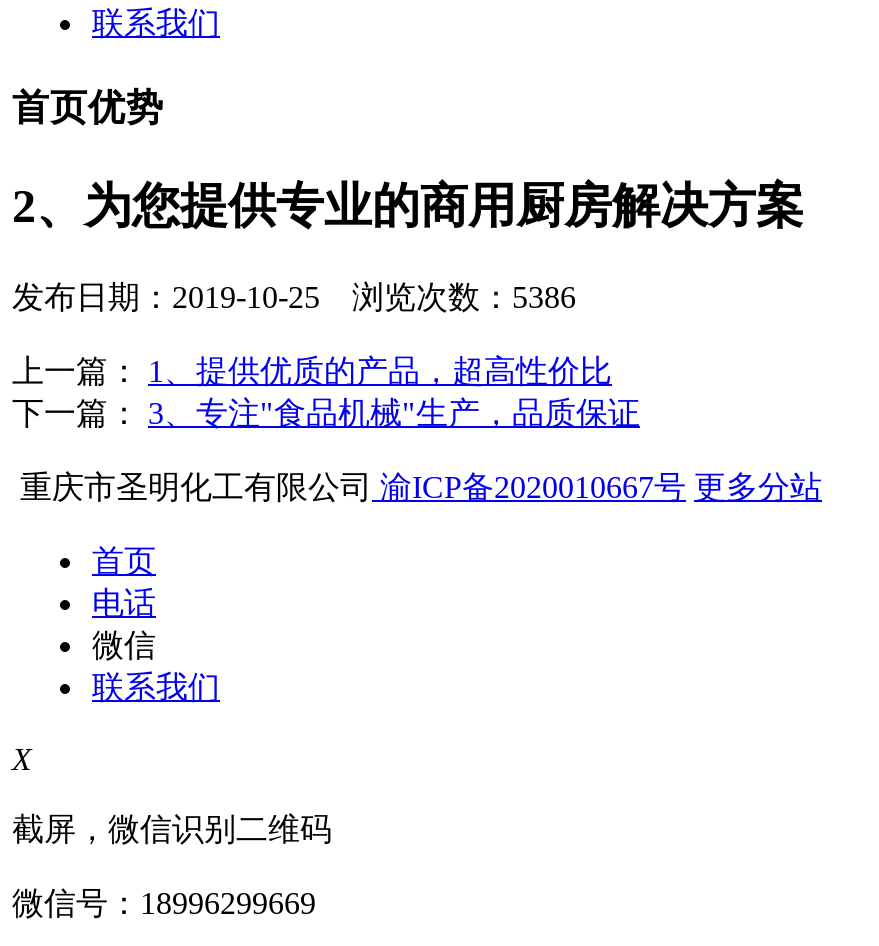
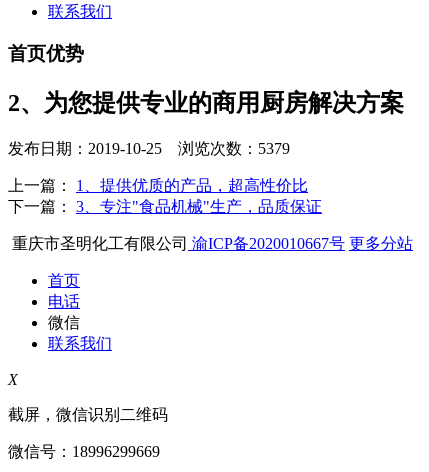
- 发布日期：2019-10-25 浏览次数：5386
+ 发布日期：2019-10-25 浏览次数：5379
